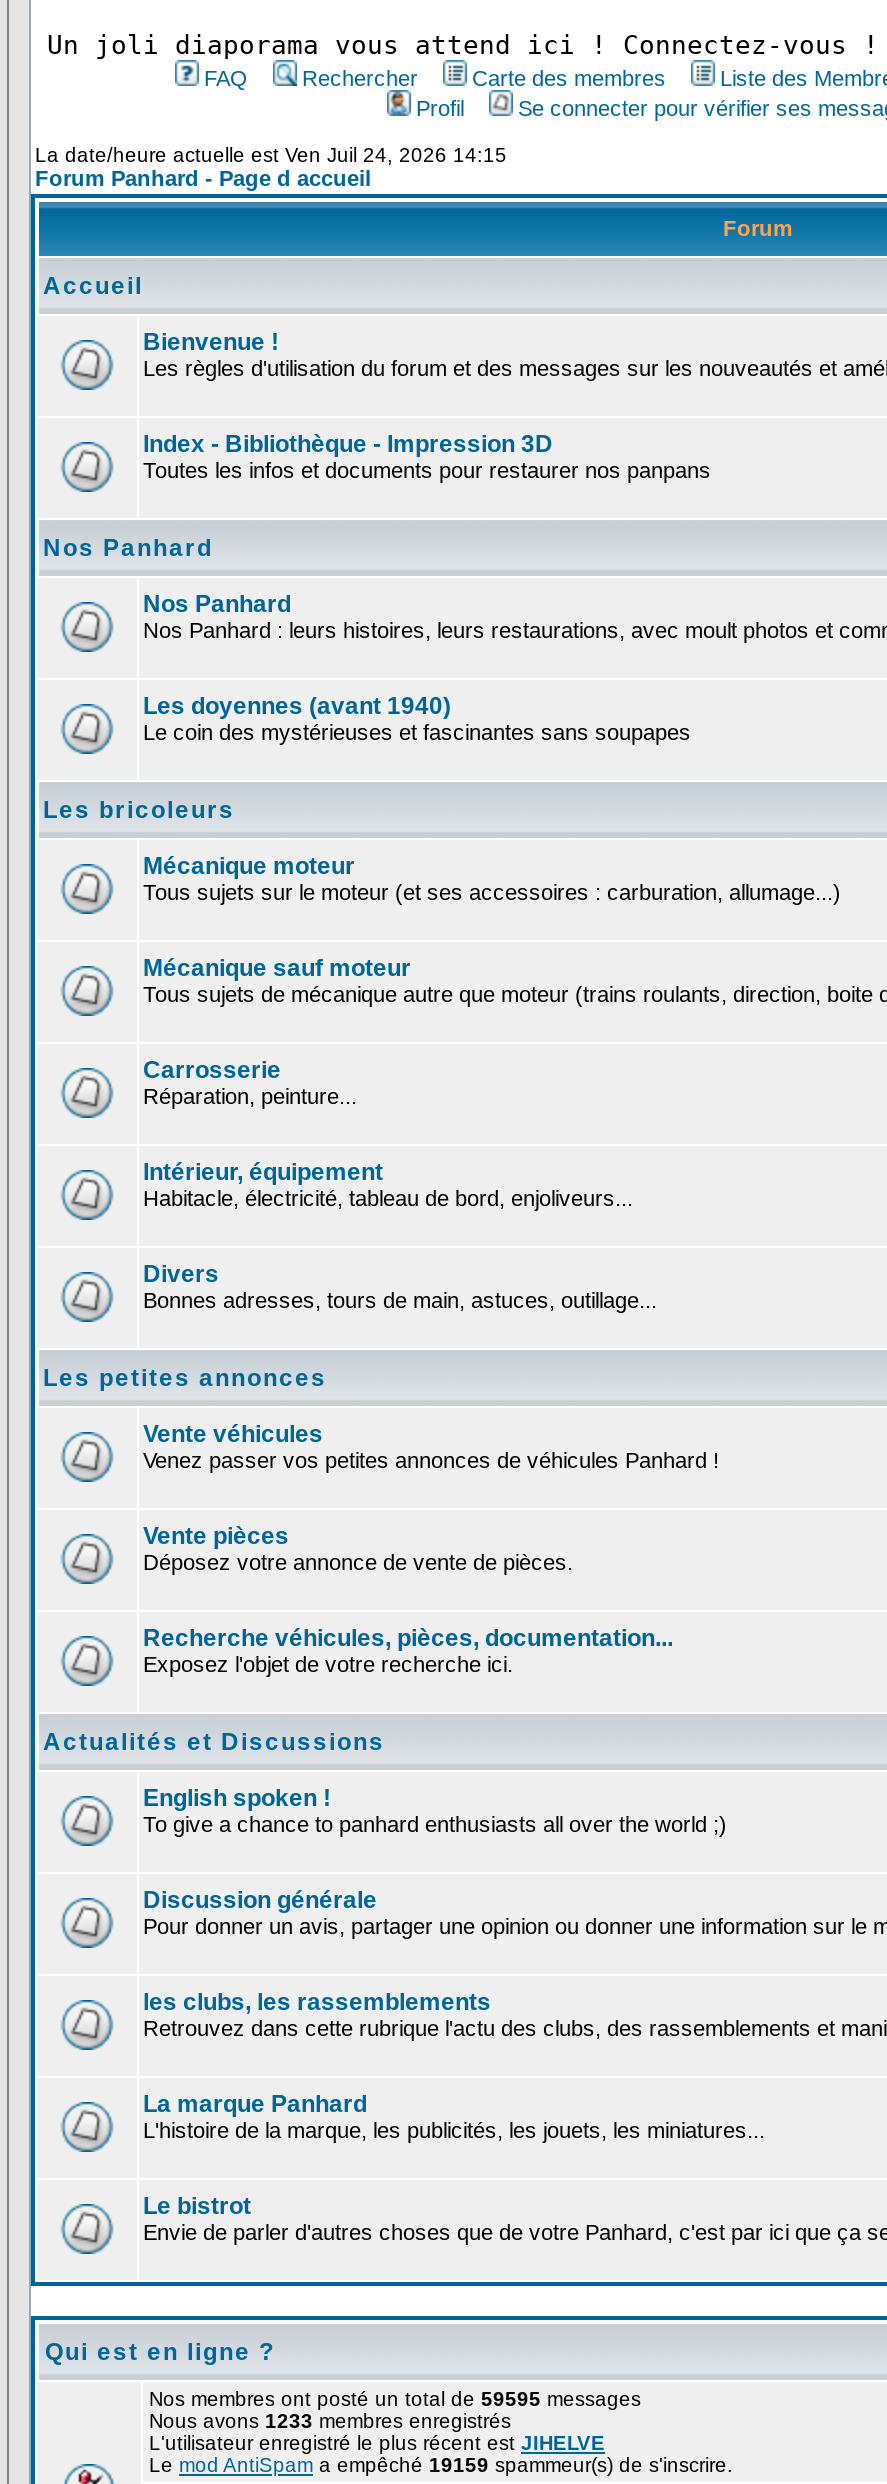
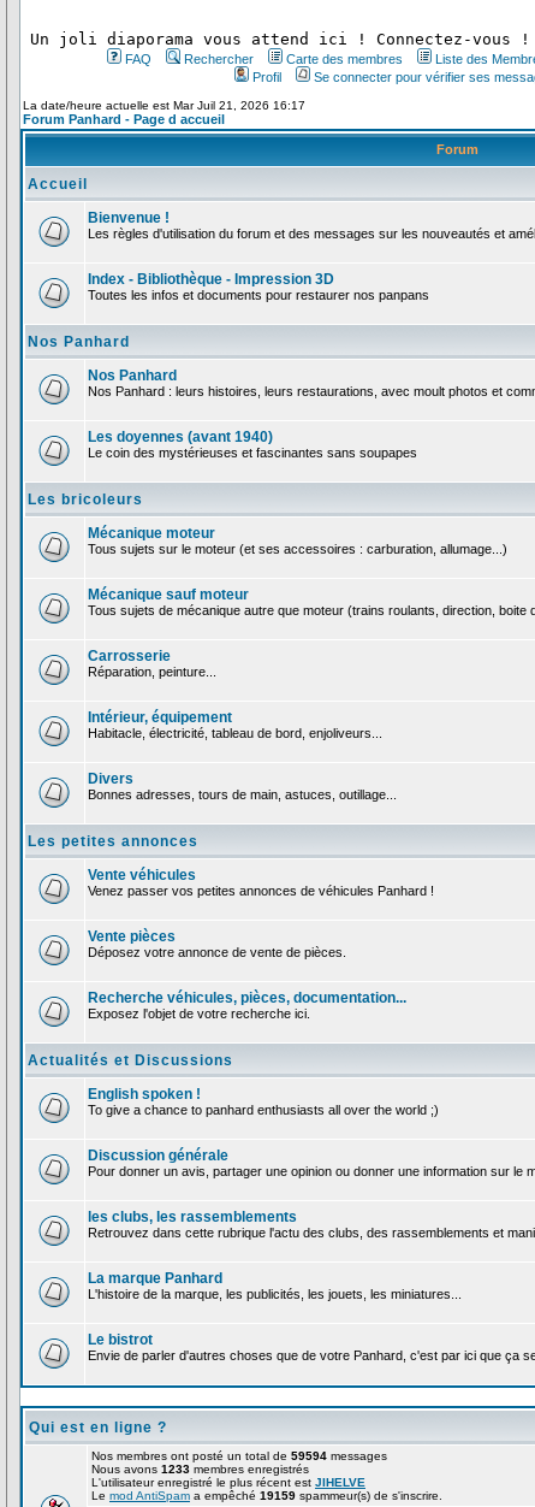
- La date/heure actuelle est Ven Juil 24, 2026 14:15
+ La date/heure actuelle est Mar Juil 21, 2026 16:17

- Nos membres ont posté un total de 59595 messages
+ Nos membres ont posté un total de 59594 messages
